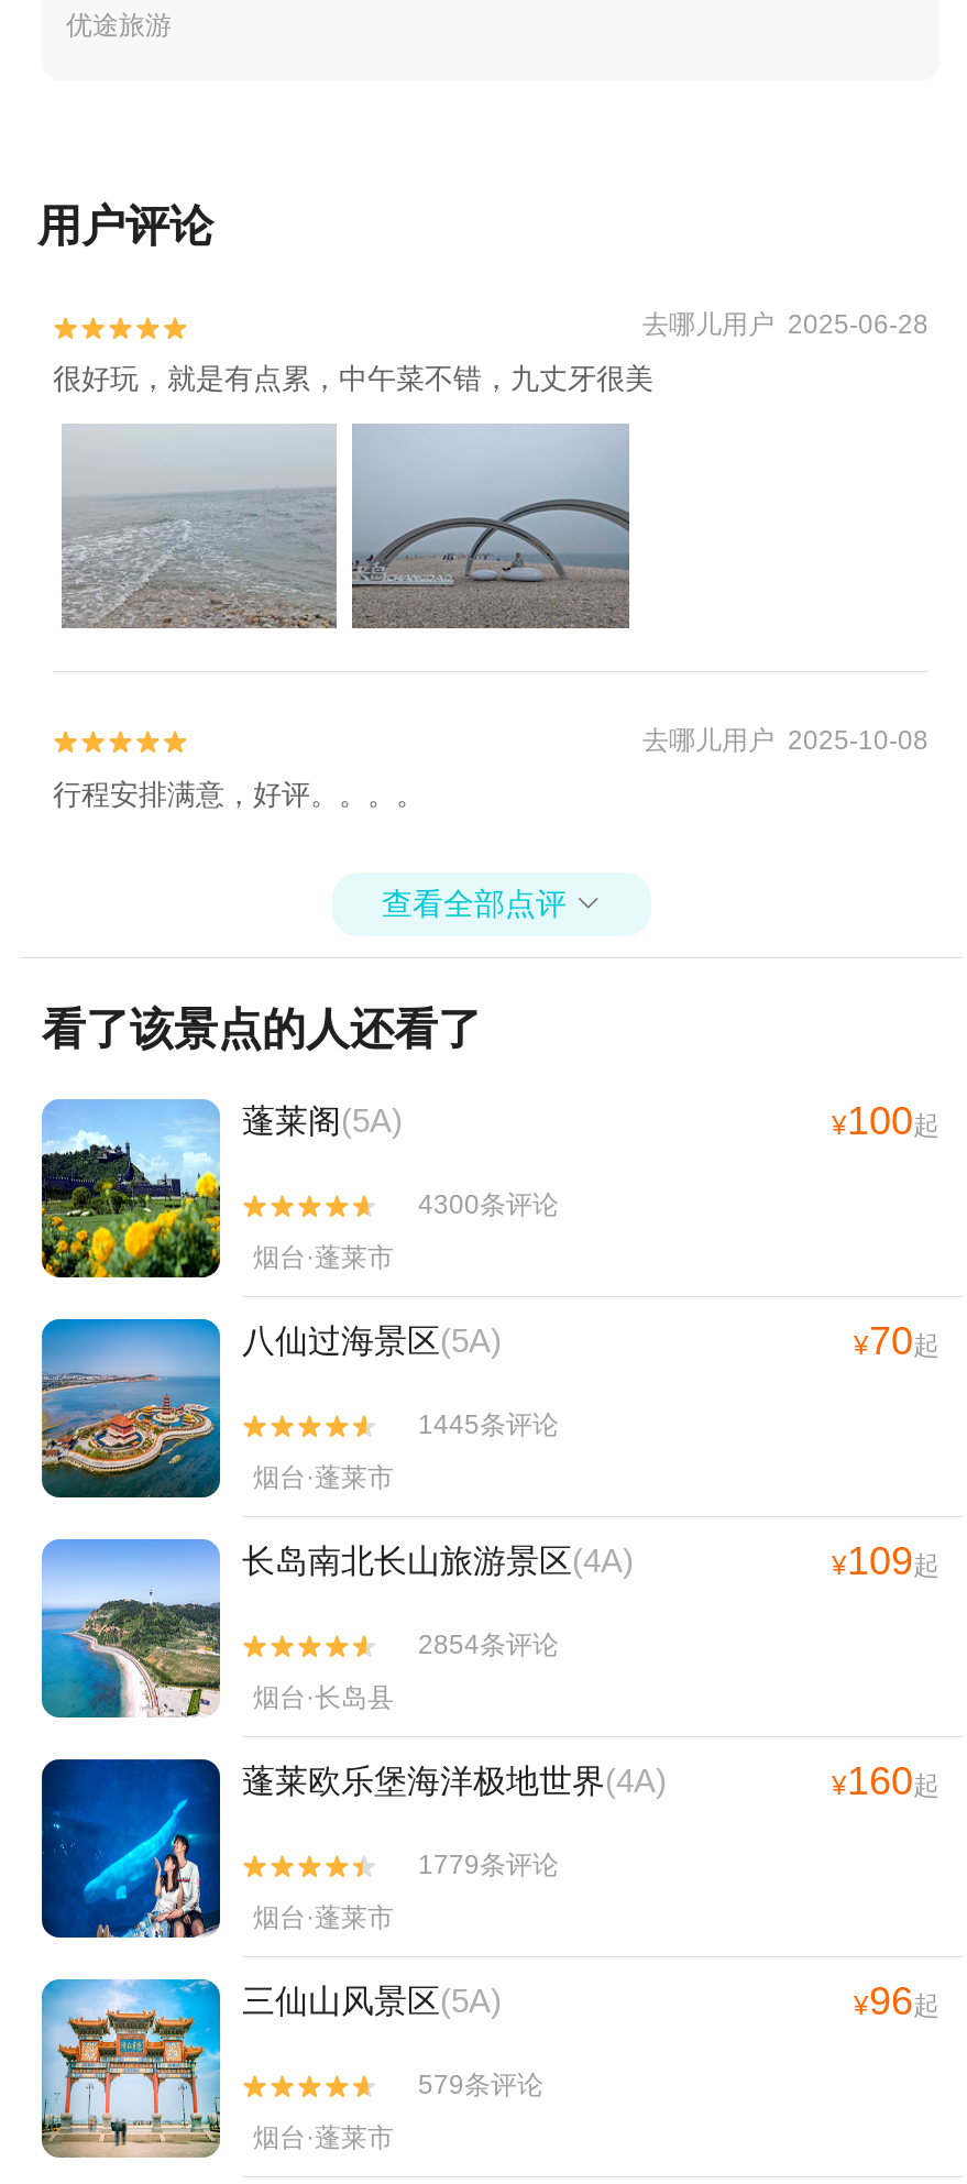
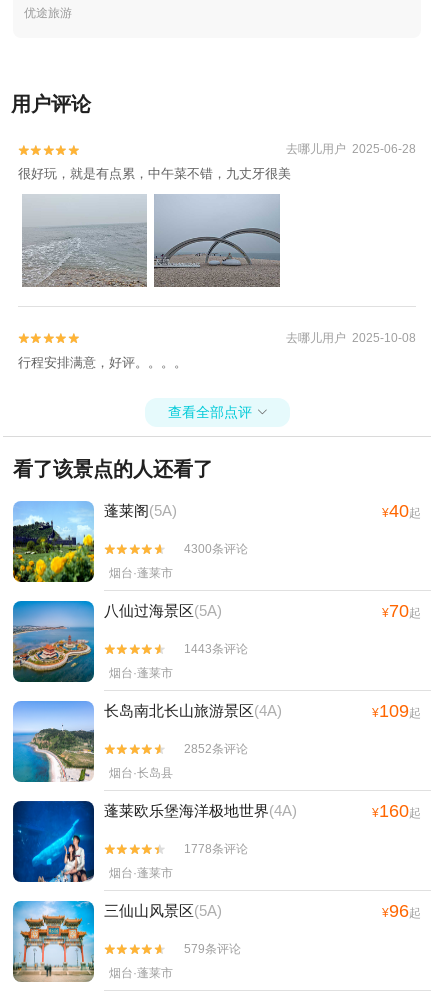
- ¥100起
+ ¥40起

- 1445条评论
+ 1443条评论

- 2854条评论
+ 2852条评论

- 1779条评论
+ 1778条评论
